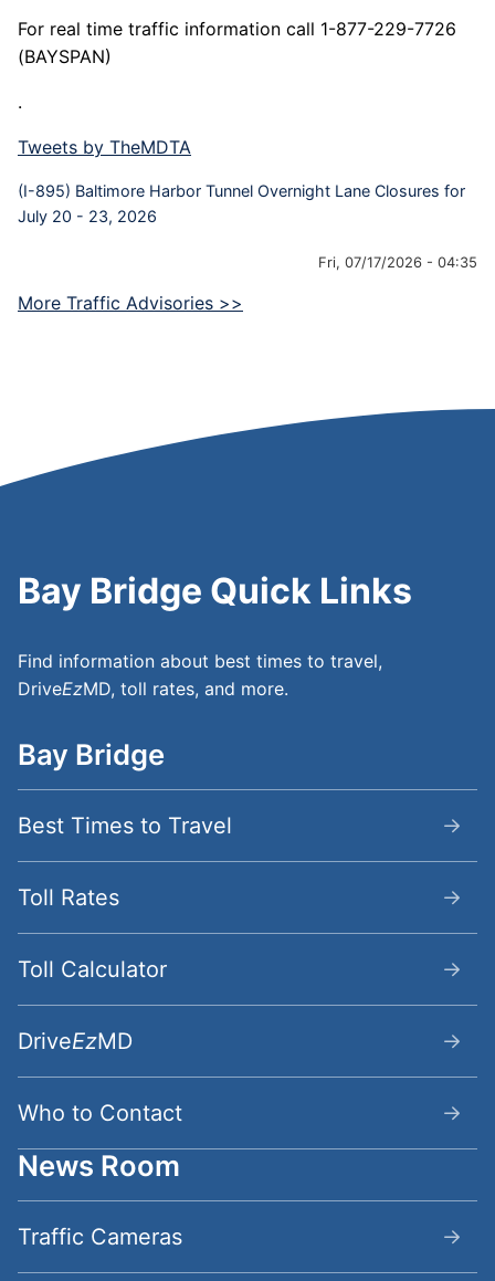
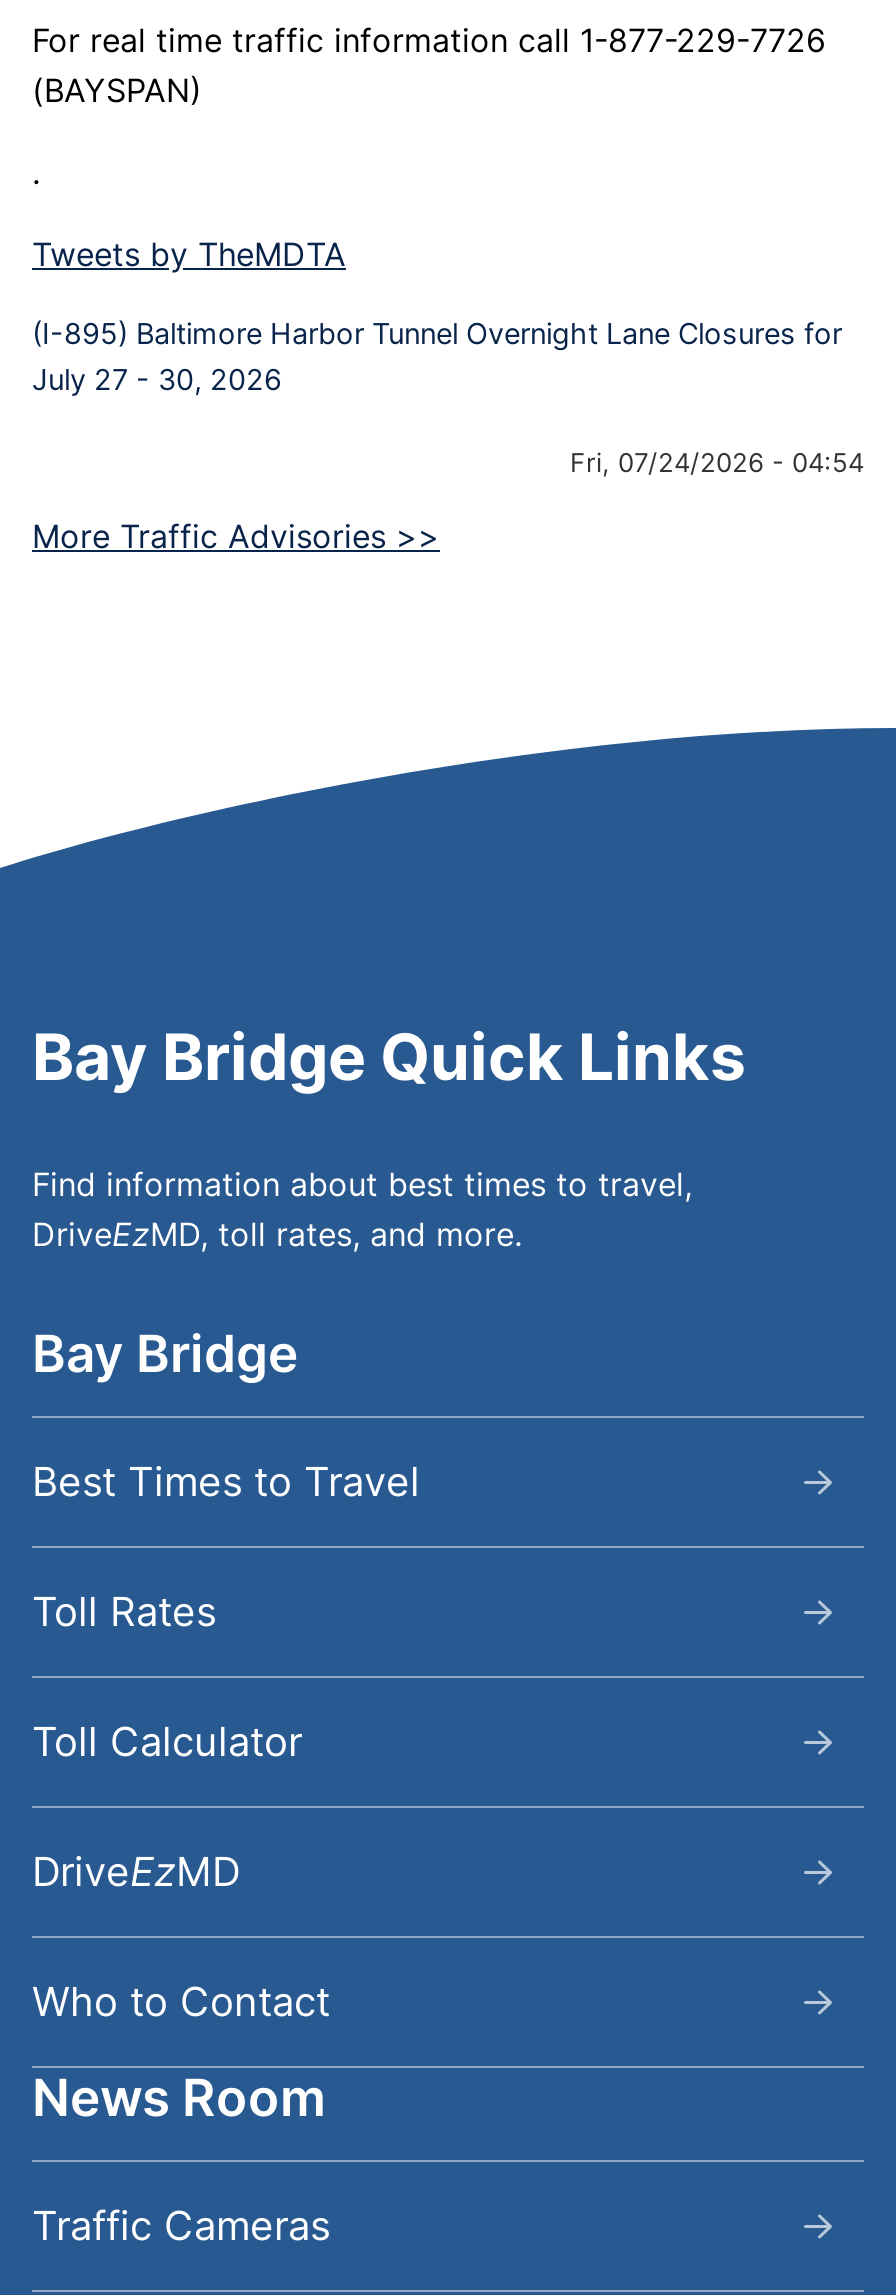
- July 20 - 23, 2026
+ July 27 - 30, 2026

- Fri, 07/17/2026 - 04:35
+ Fri, 07/24/2026 - 04:54
